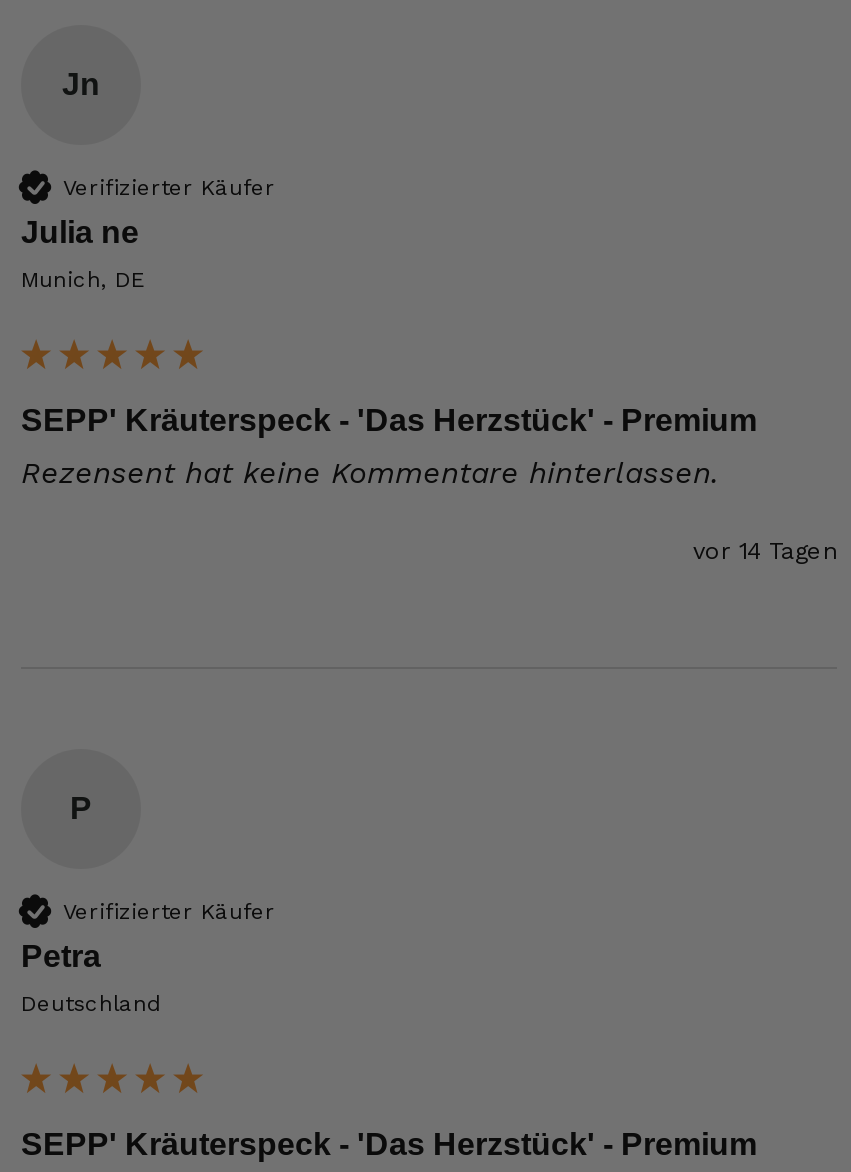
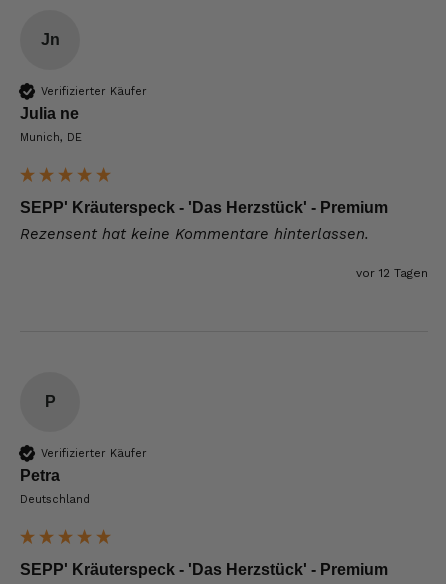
- vor 14 Tagen
+ vor 12 Tagen
